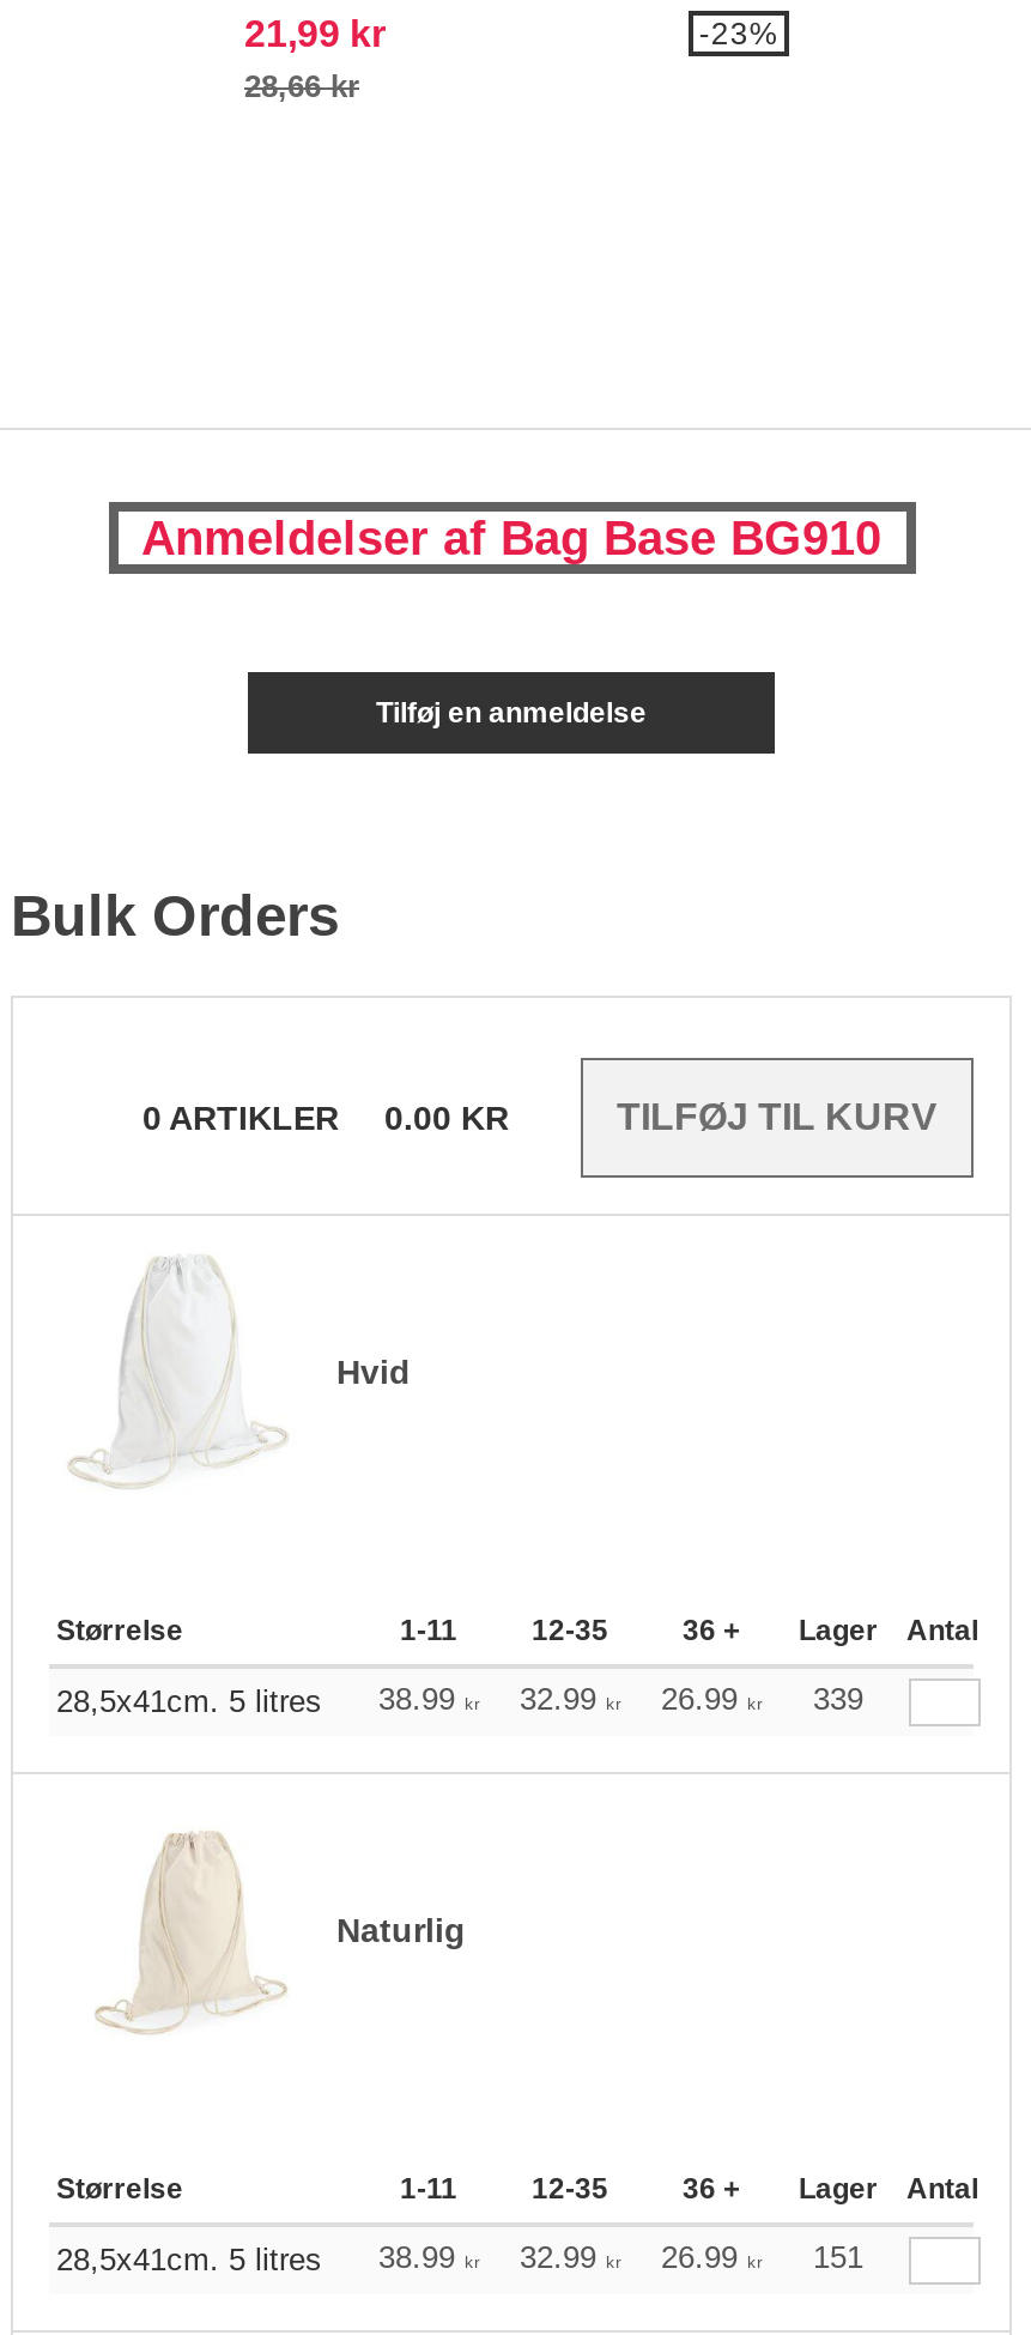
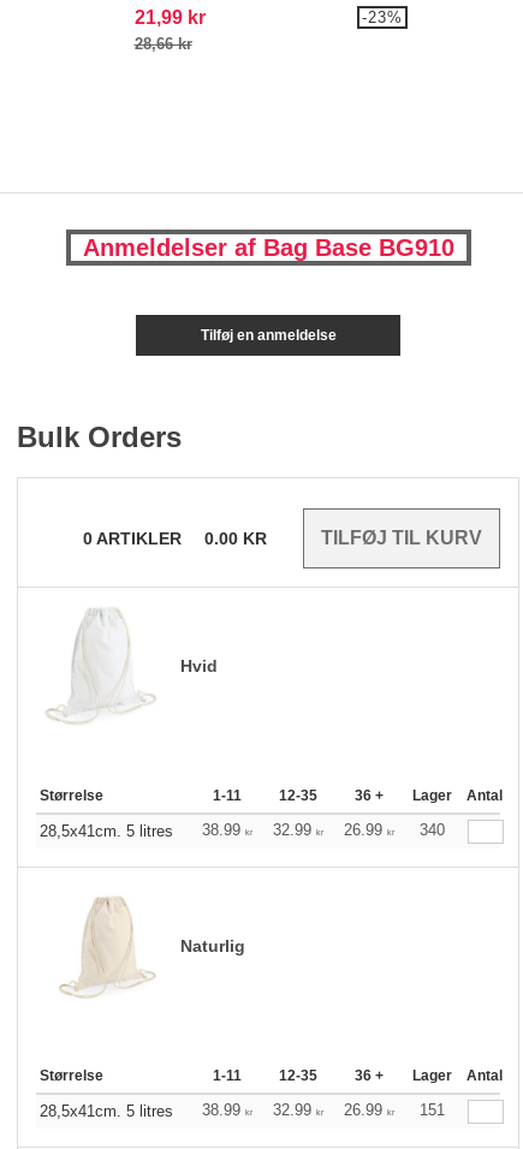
- 28,5x41cm. 5 litres 38.99 kr 32.99 kr 26.99 kr 339
+ 28,5x41cm. 5 litres 38.99 kr 32.99 kr 26.99 kr 340
